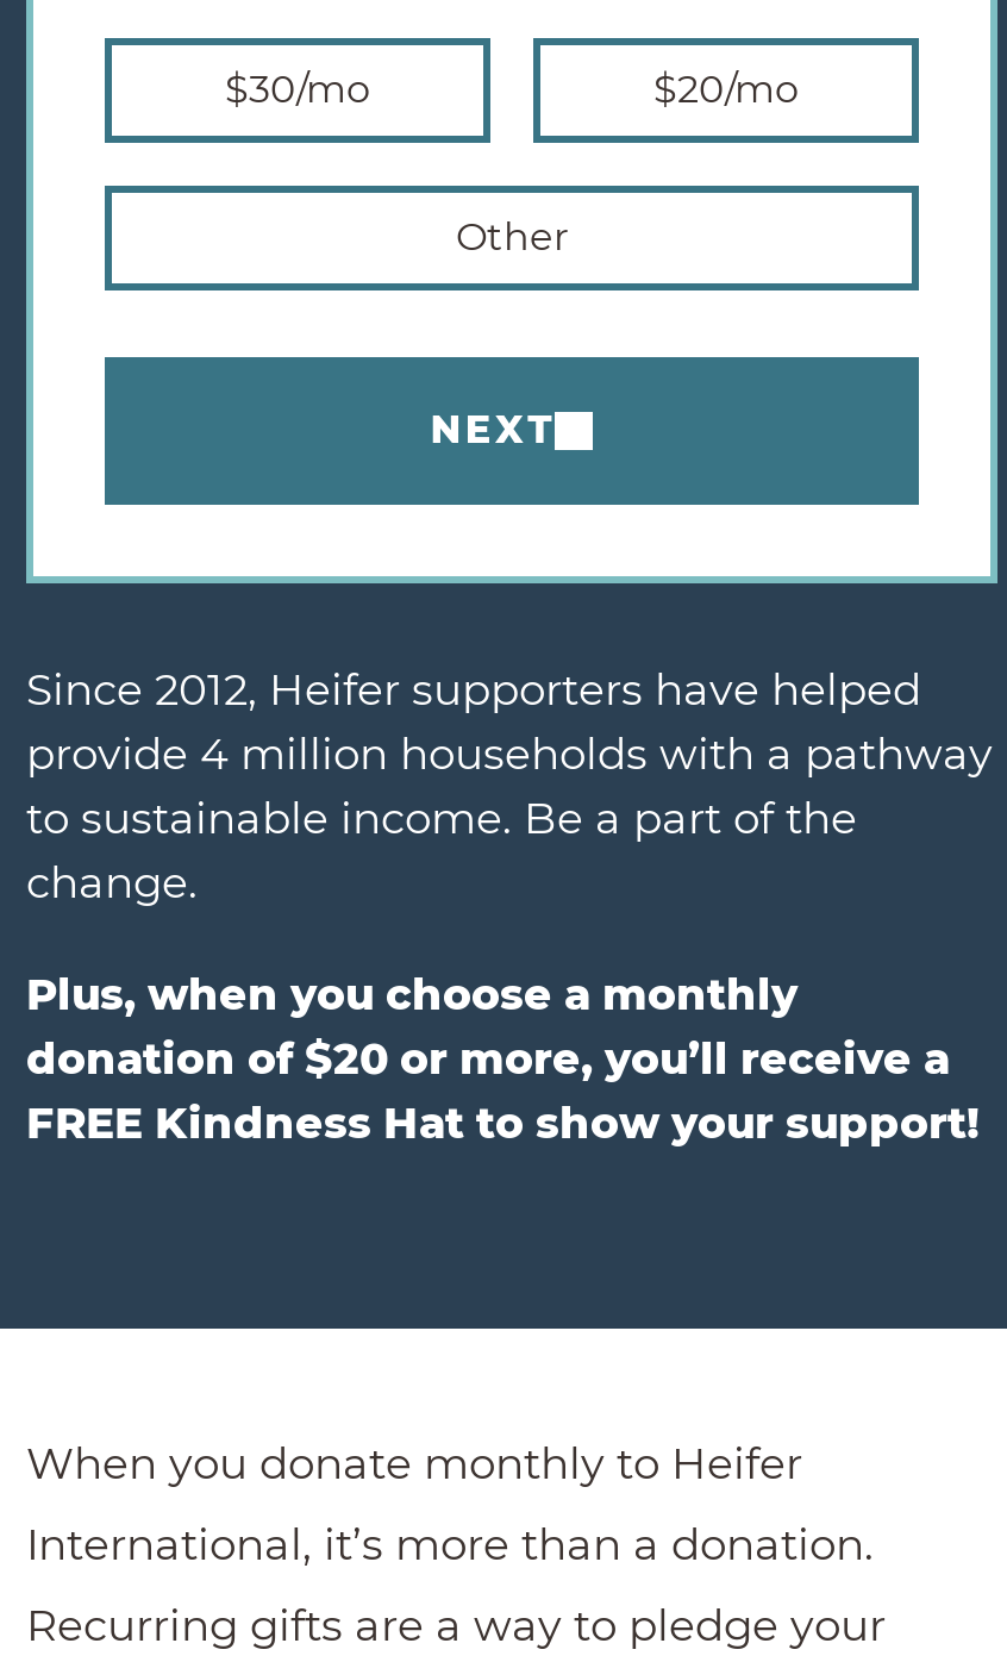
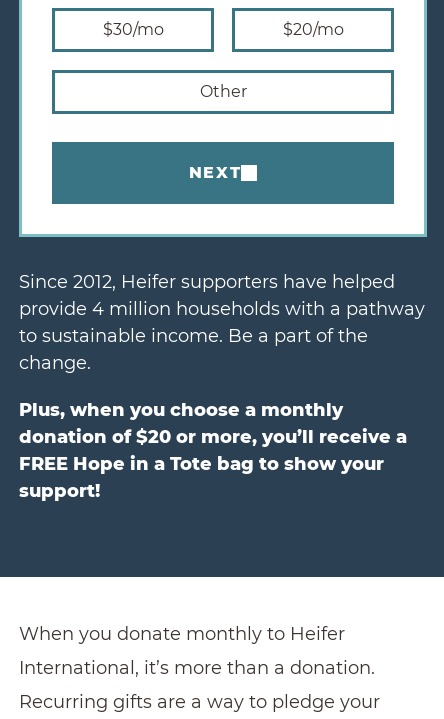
- FREE Kindness Hat to show your support!
+ FREE Hope in a Tote bag to show your
+ support!
